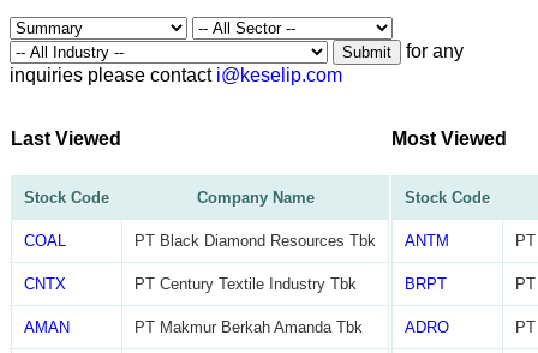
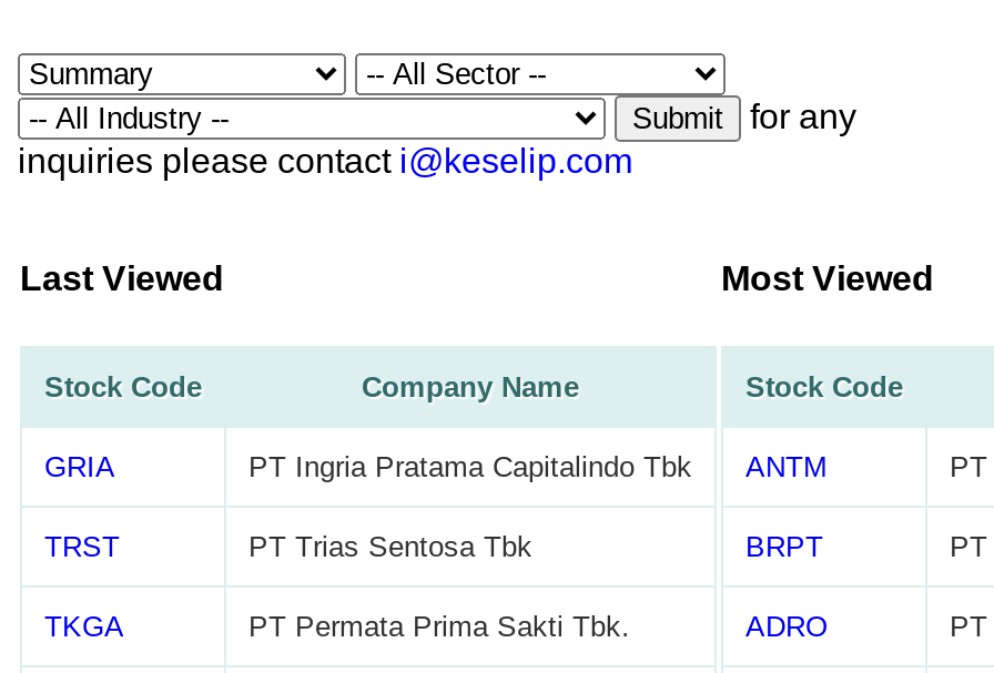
- COAL
- PT Black Diamond Resources Tbk
+ GRIA
+ PT Ingria Pratama Capitalindo Tbk

- CNTX
- PT Century Textile Industry Tbk
+ TRST
+ PT Trias Sentosa Tbk

- AMAN
- PT Makmur Berkah Amanda Tbk
+ TKGA
+ PT Permata Prima Sakti Tbk.
